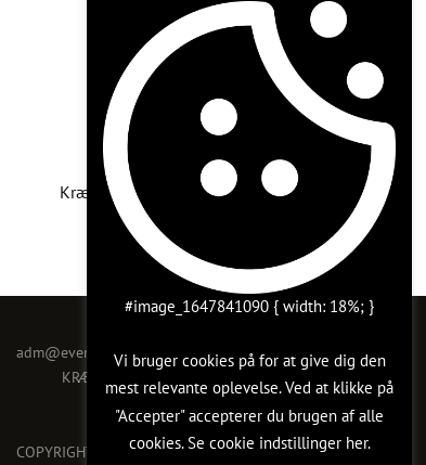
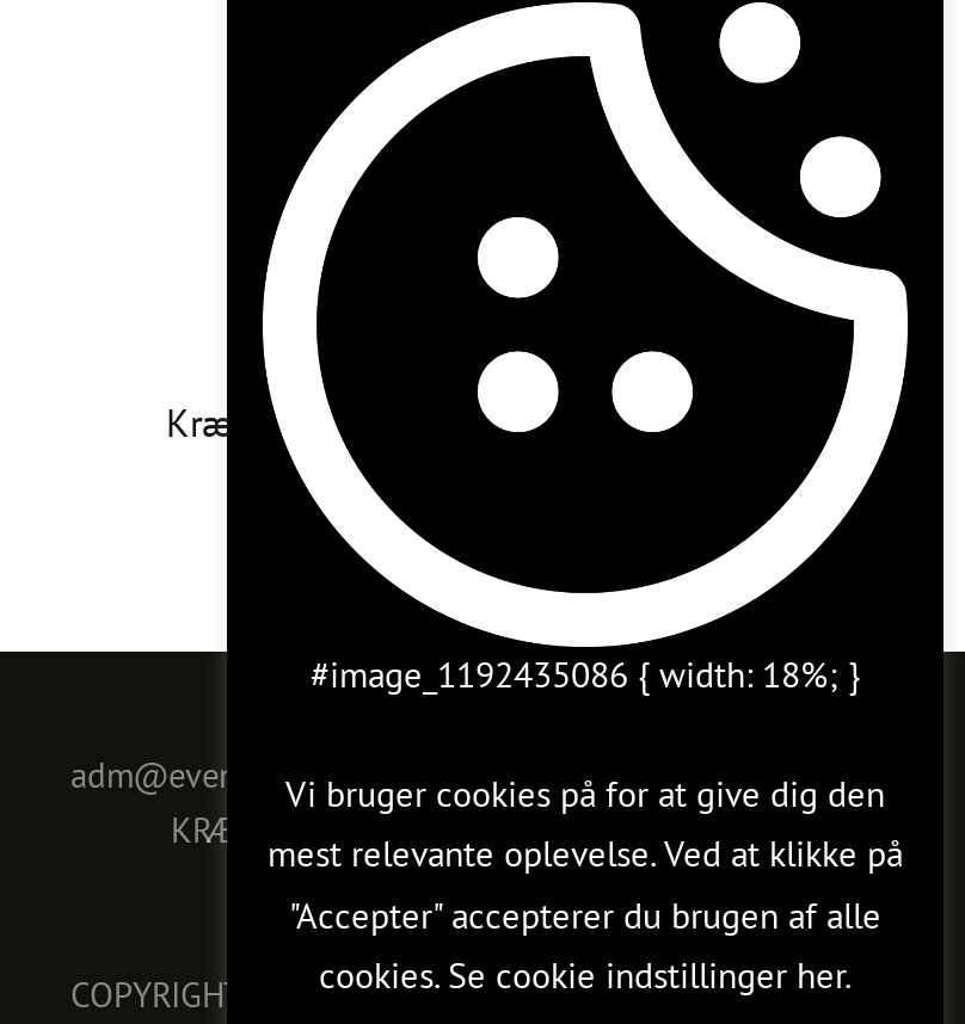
- #image_1647841090 { width: 18%; }
+ #image_1192435086 { width: 18%; }
